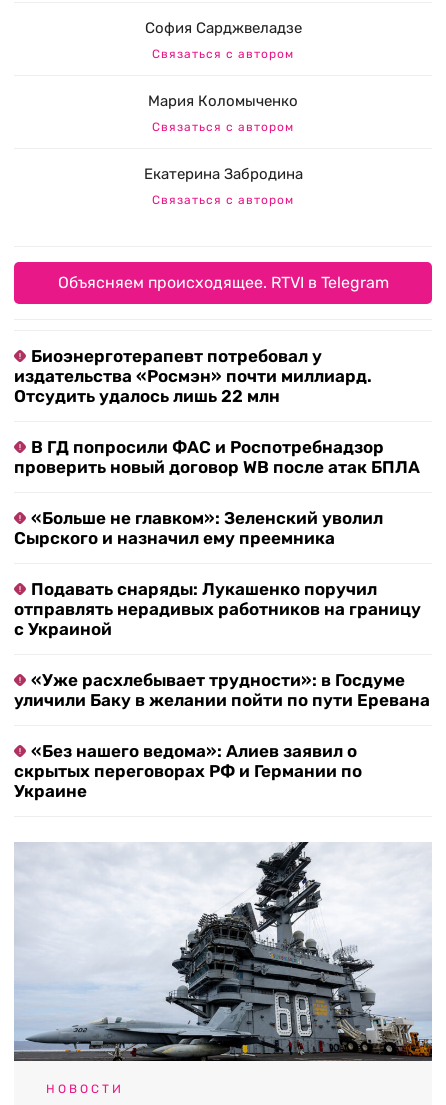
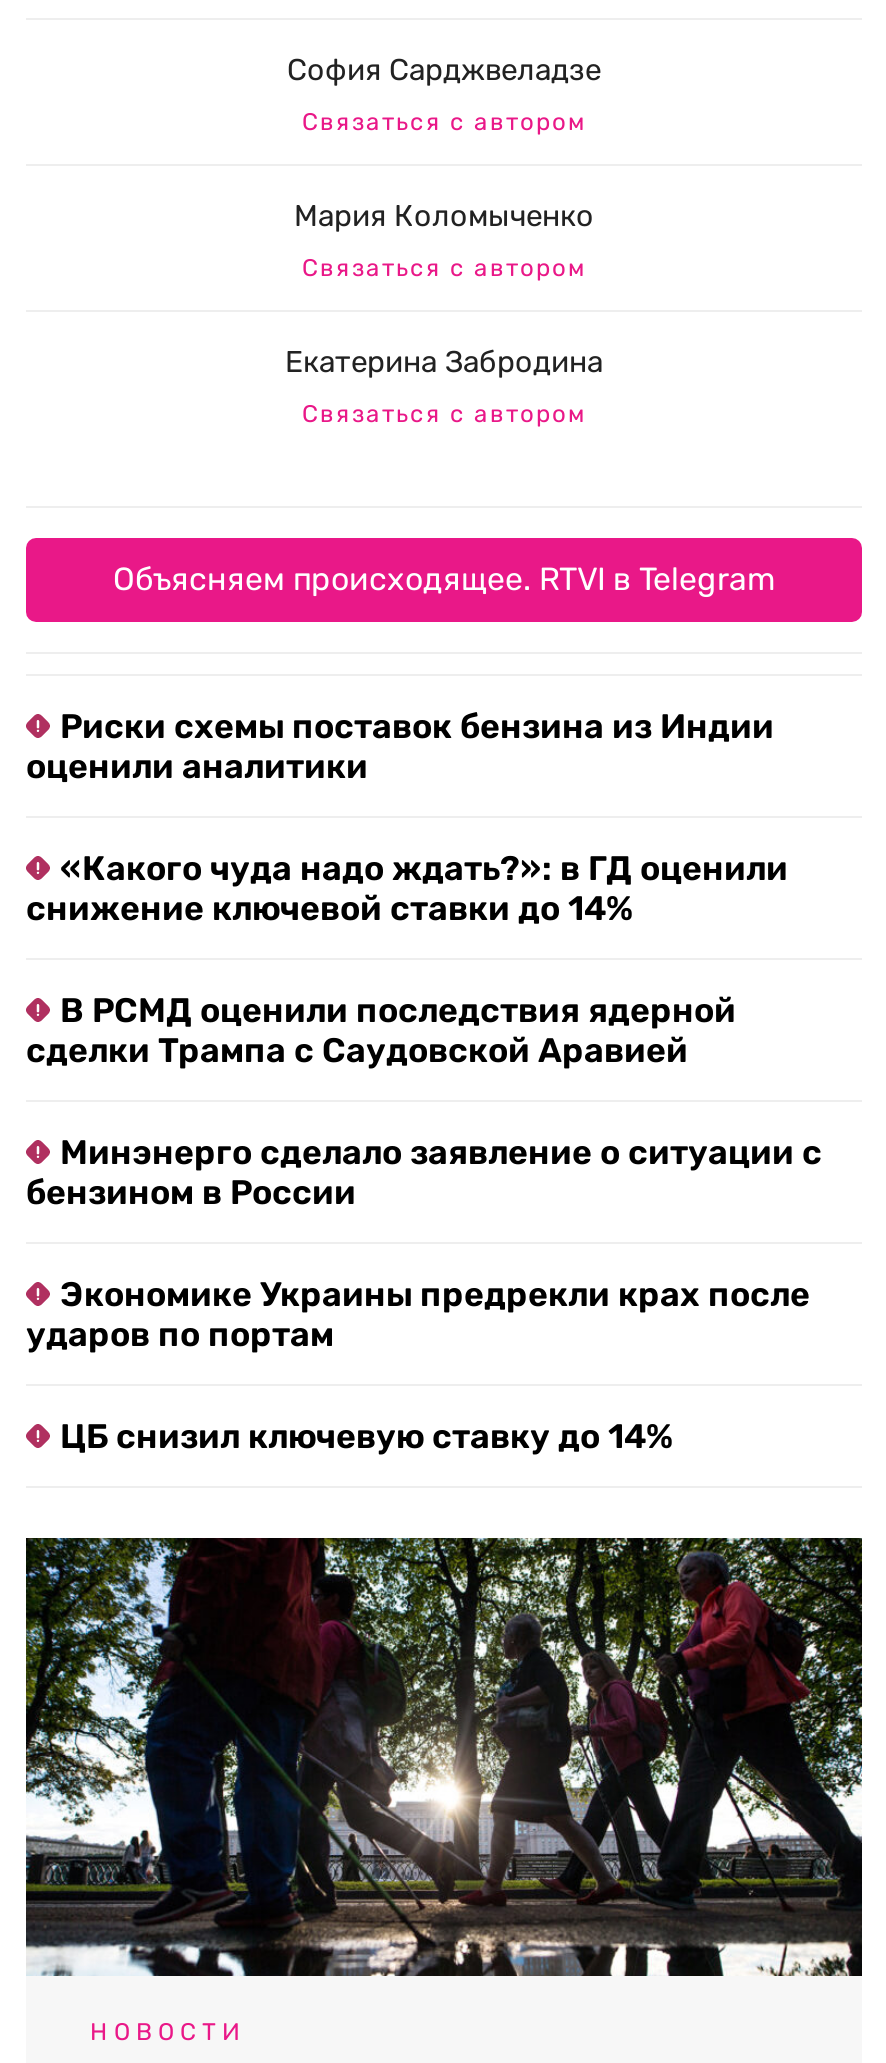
- Биоэнерготерапевт потребовал у
- издательства «Росмэн» почти миллиард.
- Отсудить удалось лишь 22 млн
+ Риски схемы поставок бензина из Индии
+ оценили аналитики

- В ГД попросили ФАС и Роспотребнадзор
- проверить новый договор WB после атак БПЛА
+ «Какого чуда надо ждать?»: в ГД оценили
+ снижение ключевой ставки до 14%

- «Больше не главком»: Зеленский уволил
- Сырского и назначил ему преемника
+ В РСМД оценили последствия ядерной
+ сделки Трампа с Саудовской Аравией

- Подавать снаряды: Лукашенко поручил
- отправлять нерадивых работников на границу
- с Украиной
+ Минэнерго сделало заявление о ситуации с
+ бензином в России

- «Уже расхлебывает трудности»: в Госдуме
- уличили Баку в желании пойти по пути Еревана
+ Экономике Украины предрекли крах после
+ ударов по портам

- «Без нашего ведома»: Алиев заявил о
- скрытых переговорах РФ и Германии по
- Украине
+ ЦБ снизил ключевую ставку до 14%

- [image]
+ [image]
